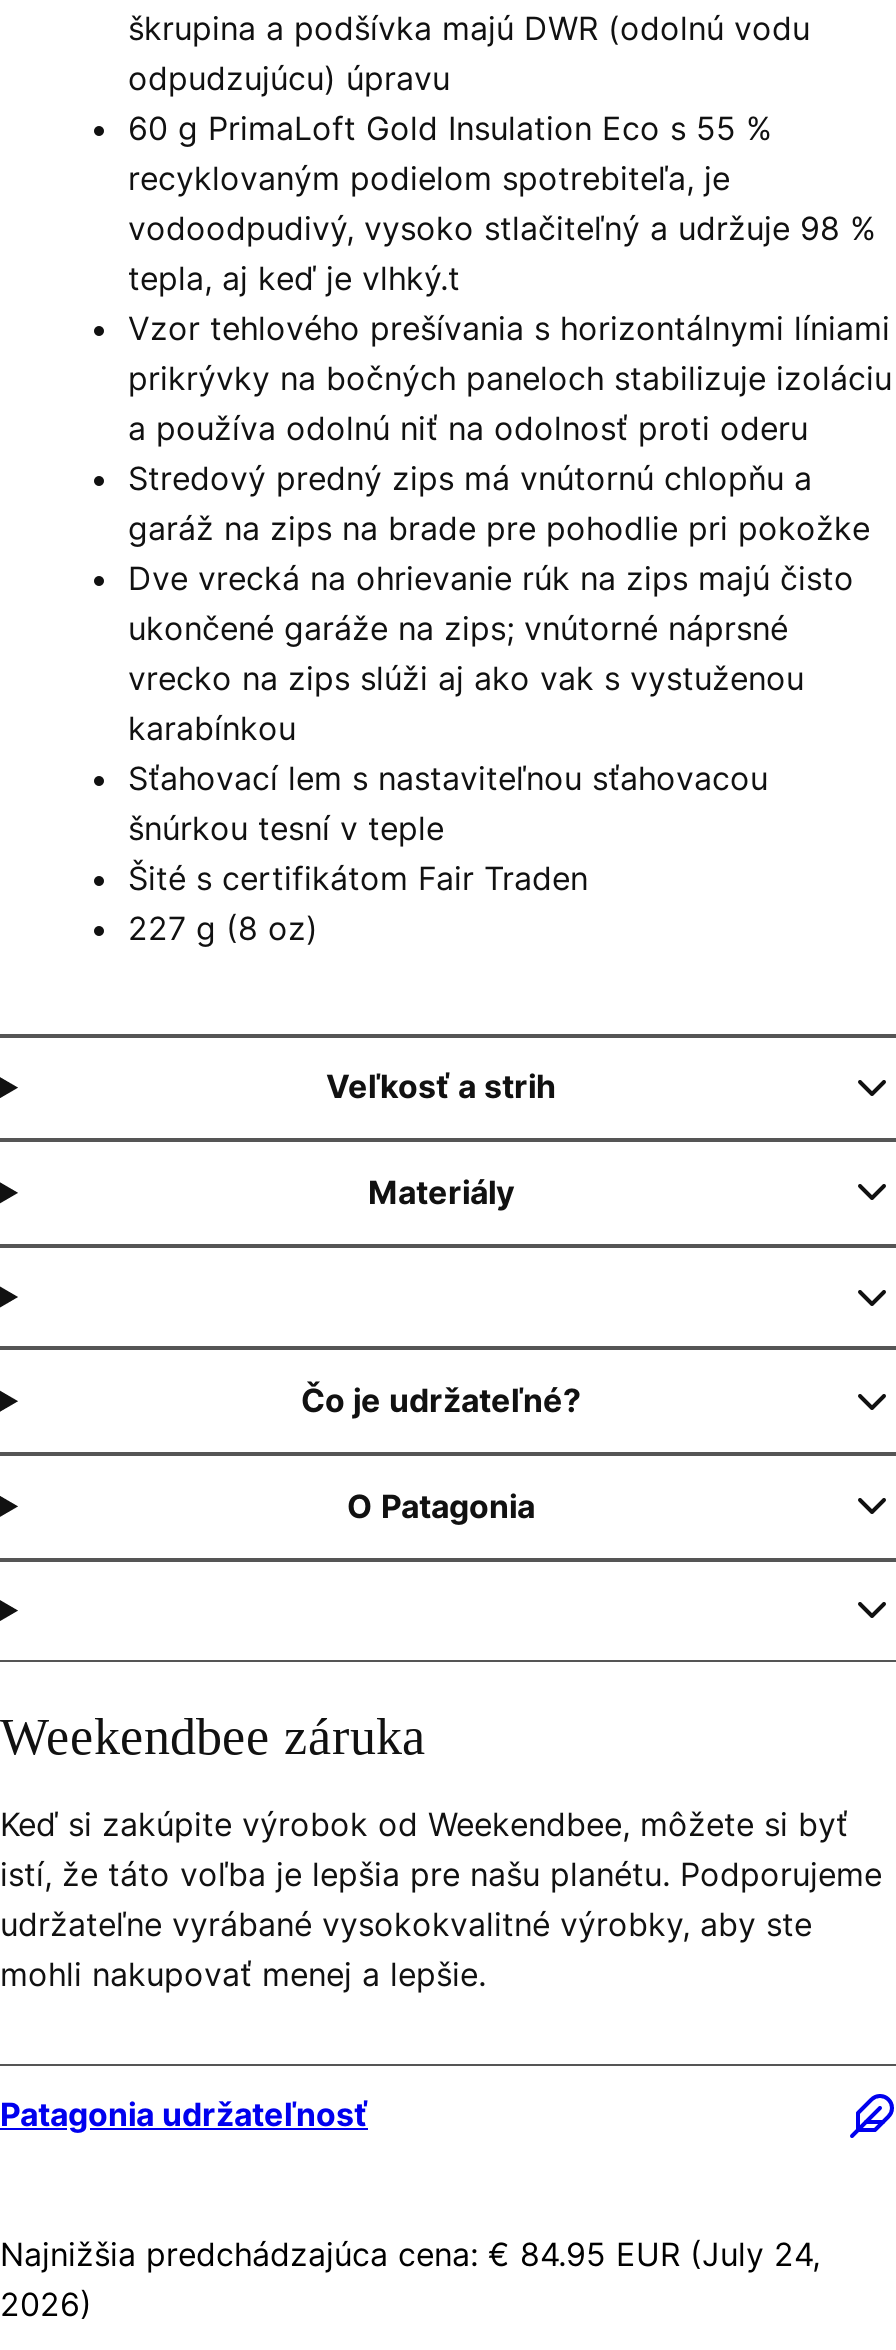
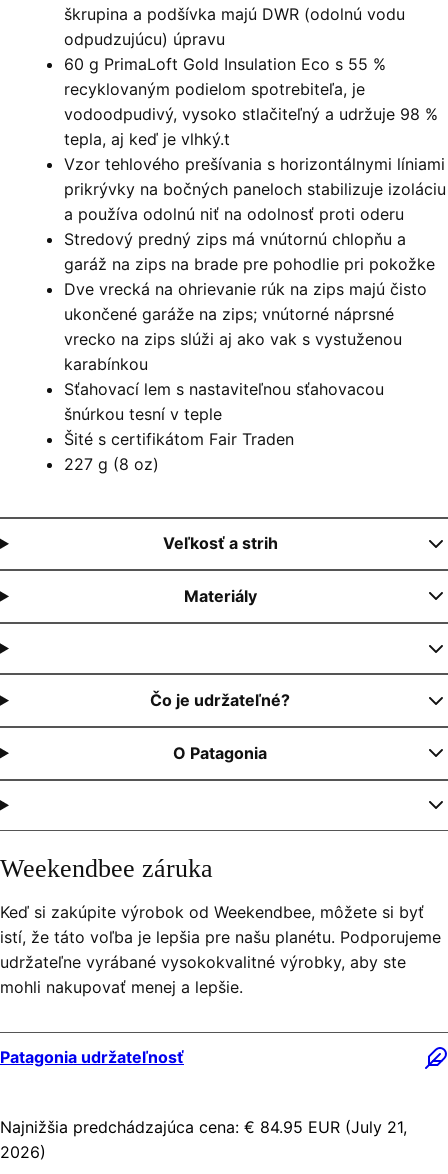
- Najnižšia predchádzajúca cena: € 84.95 EUR (July 24,
+ Najnižšia predchádzajúca cena: € 84.95 EUR (July 21,
